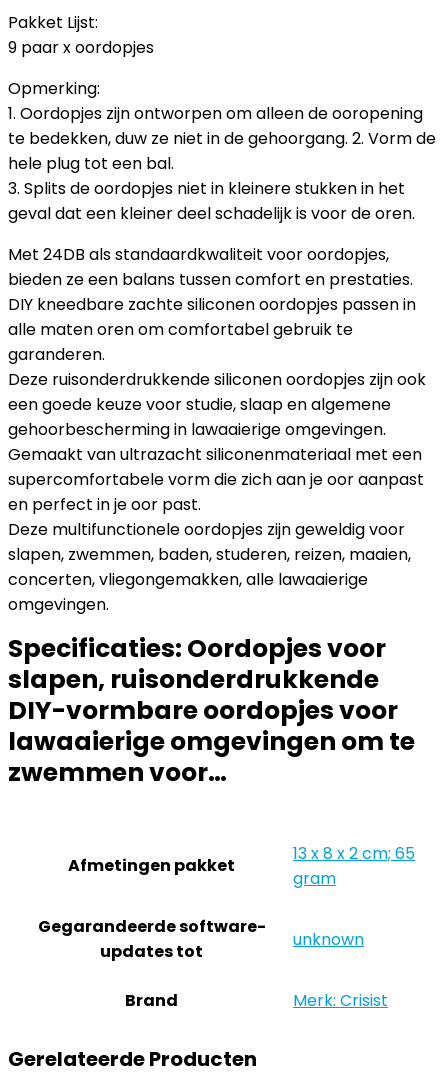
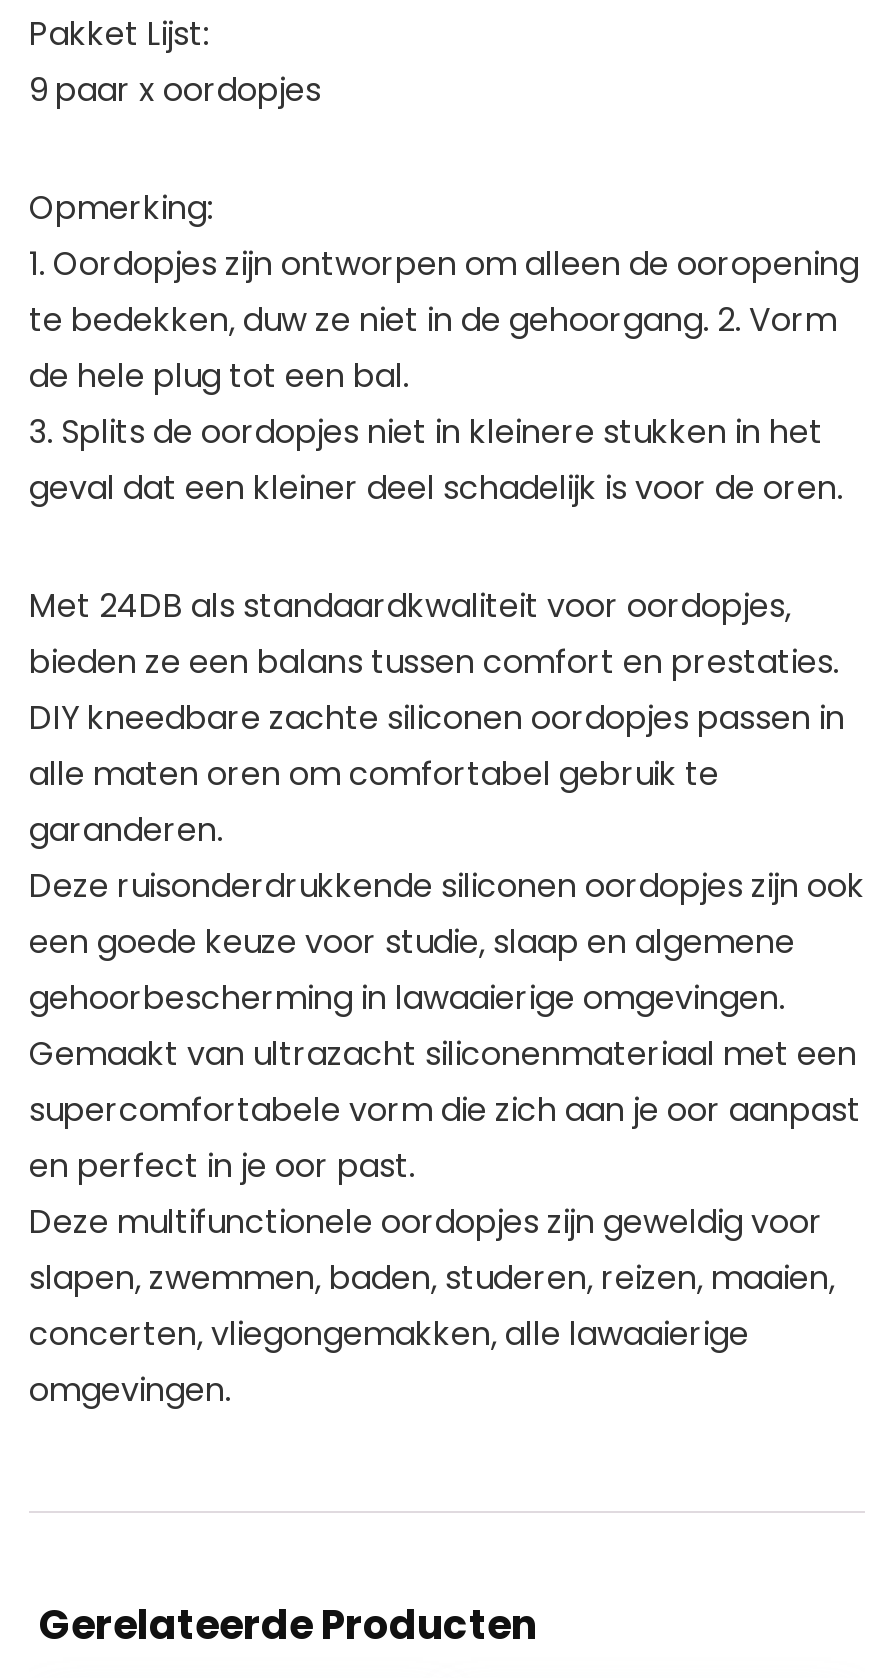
moved down: Opmerking:

moved down: 1. Oordopjes zijn ontworpen om alleen de ooropening

moved down: 3. Splits de oordopjes niet in kleinere stukken in het

moved down: geval dat een kleiner deel schadelijk is voor de oren.

moved down: Met 24DB als standaardkwaliteit voor oordopjes,

moved down: bieden ze een balans tussen comfort en prestaties.

moved down: DIY kneedbare zachte siliconen oordopjes passen in

moved down: alle maten oren om comfortabel gebruik te

moved down: garanderen.

moved down: Deze ruisonderdrukkende siliconen oordopjes zijn ook

moved down: een goede keuze voor studie, slaap en algemene

moved down: gehoorbescherming in lawaaierige omgevingen.

moved down: Gemaakt van ultrazacht siliconenmateriaal met een

moved down: supercomfortabele vorm die zich aan je oor aanpast

moved down: en perfect in je oor past.

moved down: Deze multifunctionele oordopjes zijn geweldig voor

moved down: slapen, zwemmen, baden, studeren, reizen, maaien,

moved down: concerten, vliegongemakken, alle lawaaierige

moved down: omgevingen.

- Specificaties: Oordopjes voor
- slapen, ruisonderdrukkende
- DIY-vormbare oordopjes voor
- lawaaierige omgevingen om te
- zwemmen voor…
- Afmetingen pakket

- 13 x 8 x 2 cm; 65
- gram
- Gegarandeerde software-
- updates tot

- unknown
- Brand
- Merk: Crisist
